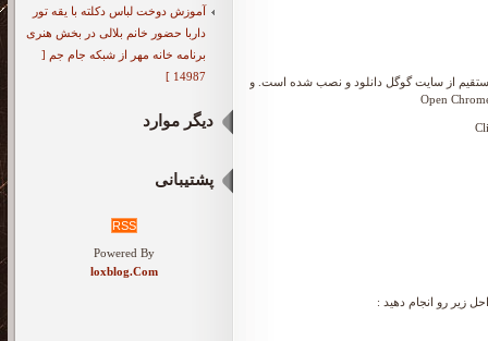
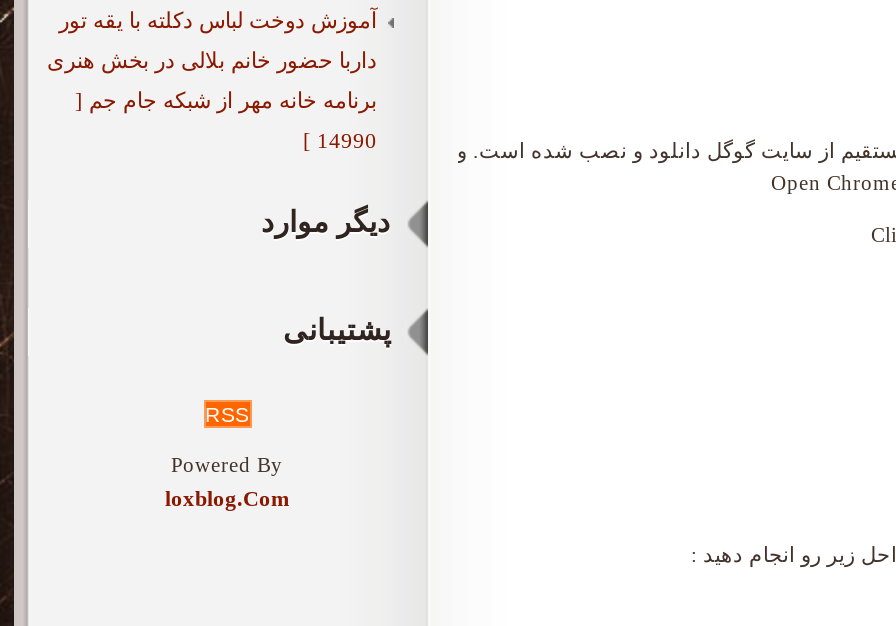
- 14987 ]
+ 14990 ]
